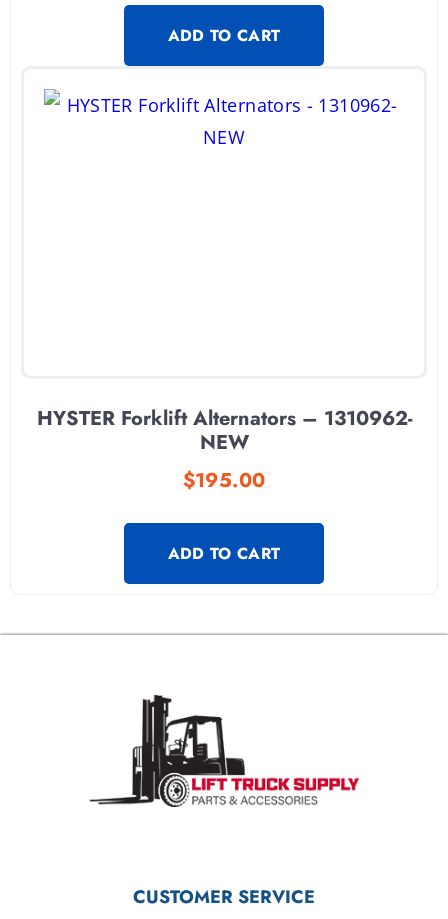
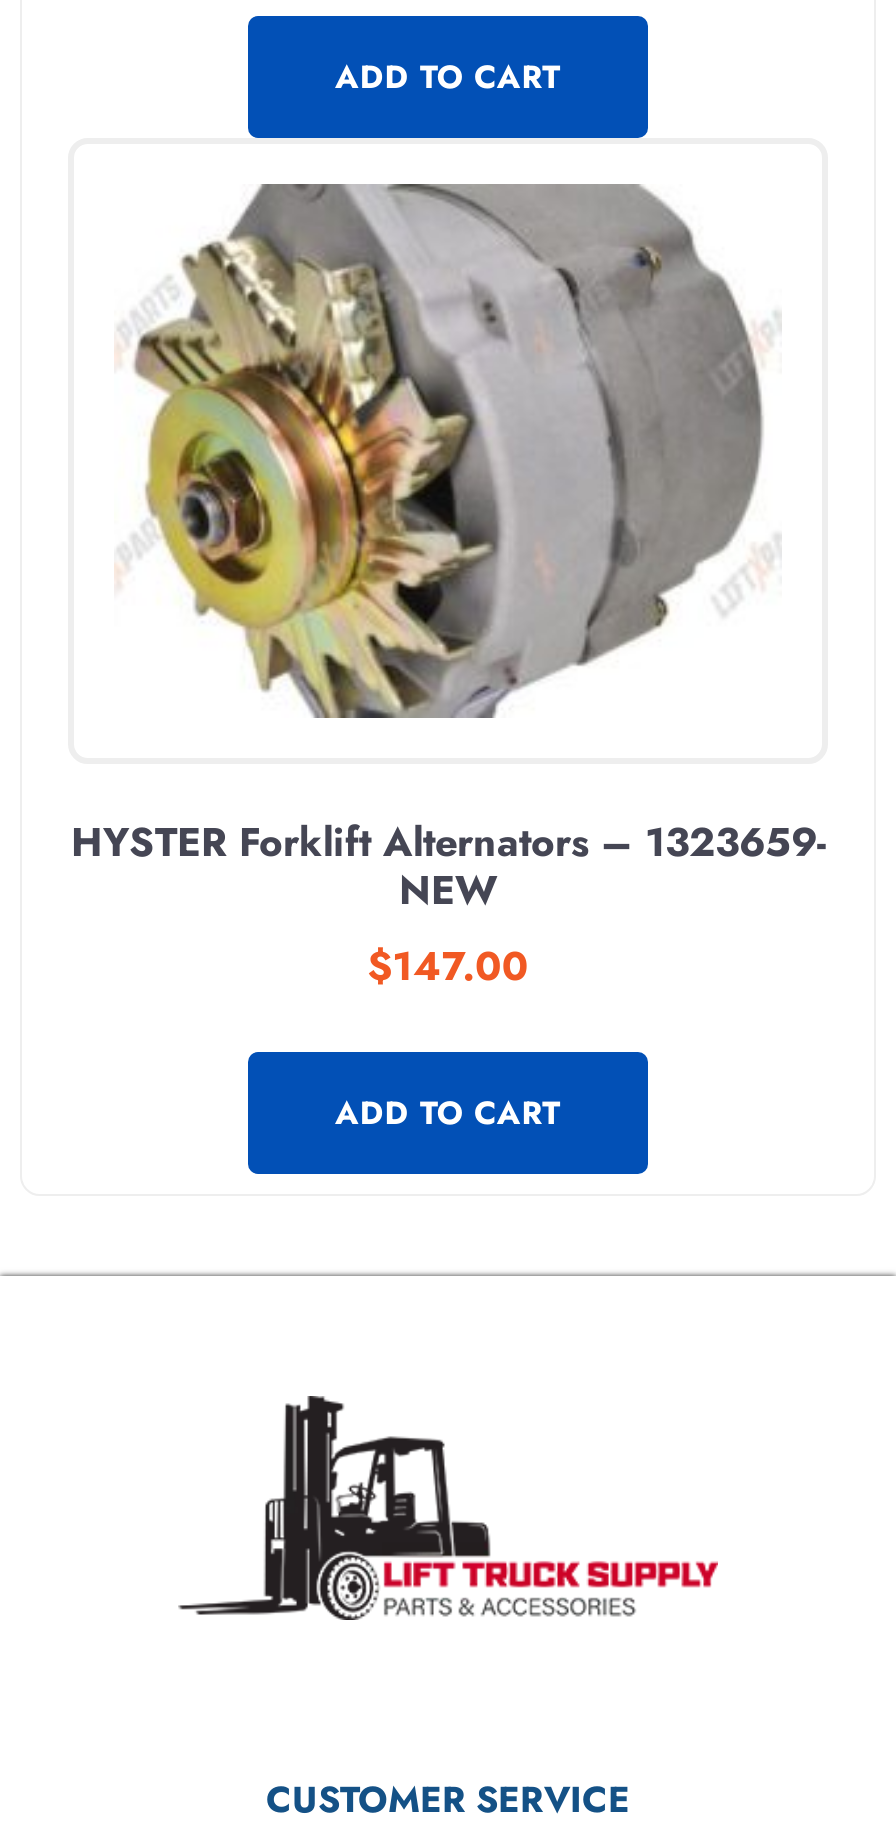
+ [image]

- HYSTER Forklift Alternators – 1310962-
+ HYSTER Forklift Alternators – 1323659-

- $195.00
+ $147.00
